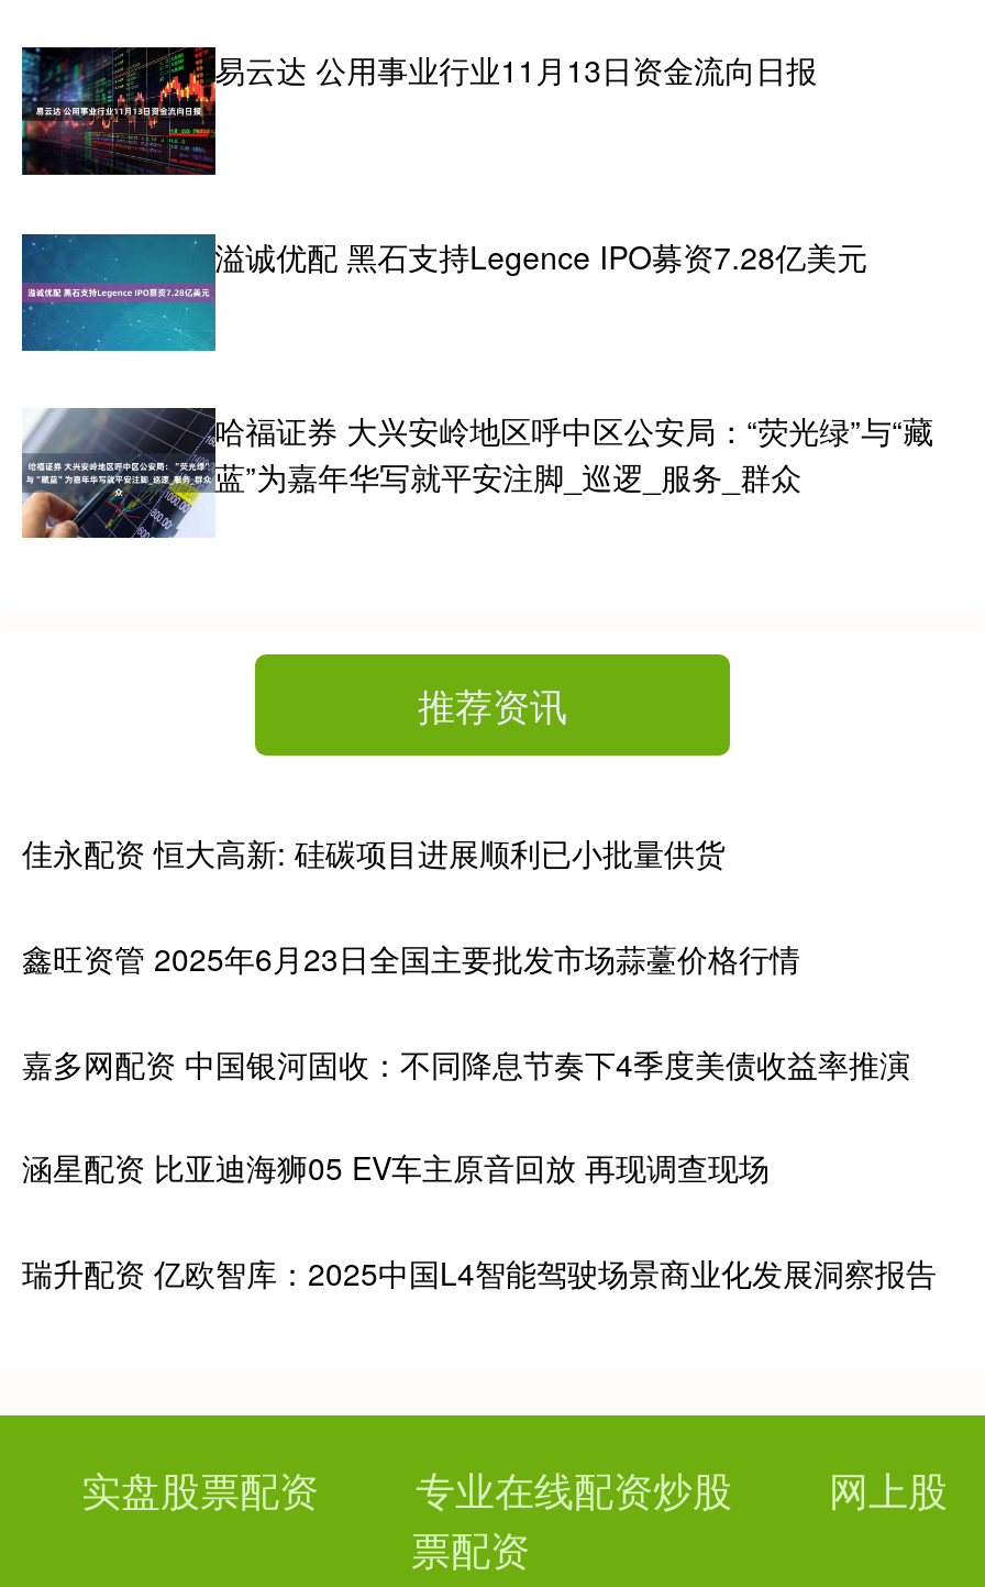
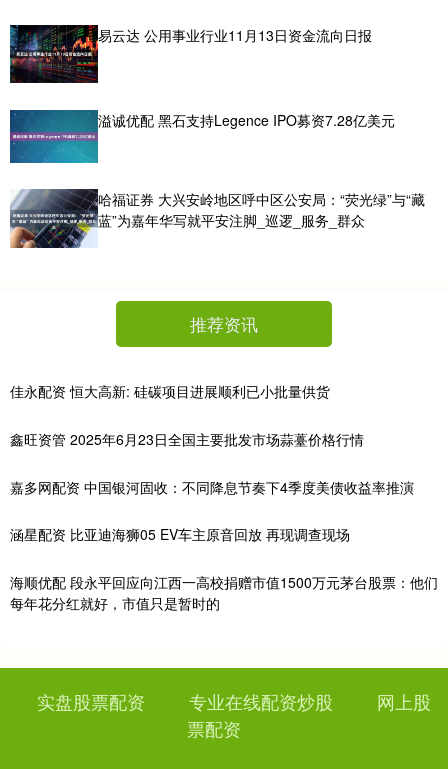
- 瑞升配资 亿欧智库：2025中国L4智能驾驶场景商业化发展洞察报告
+ 海顺优配 段永平回应向江西一高校捐赠市值1500万元茅台股票：他们
+ 每年花分红就好，市值只是暂时的
